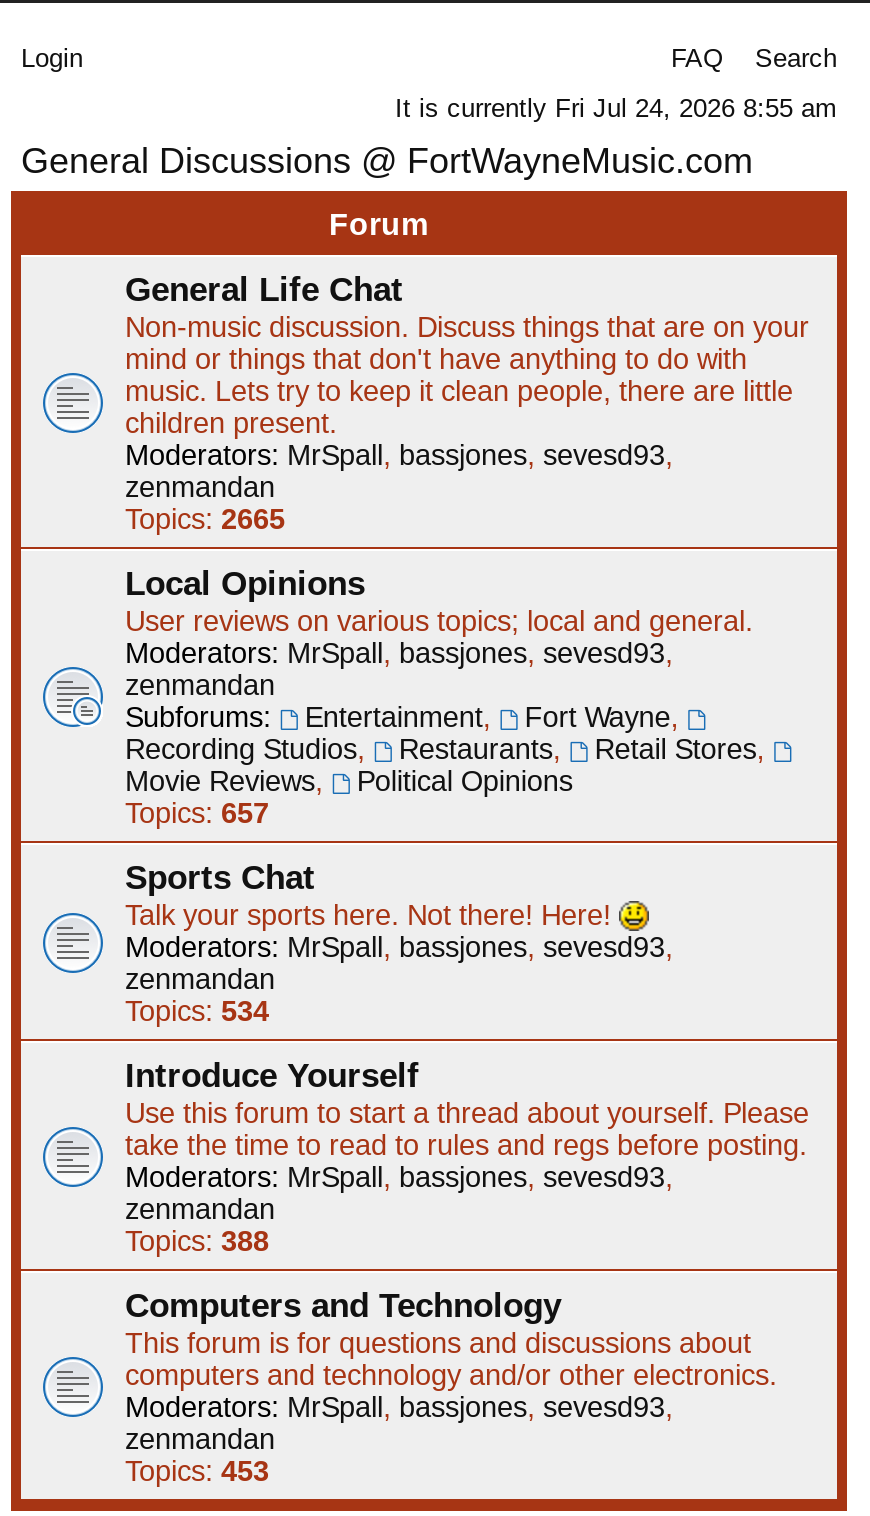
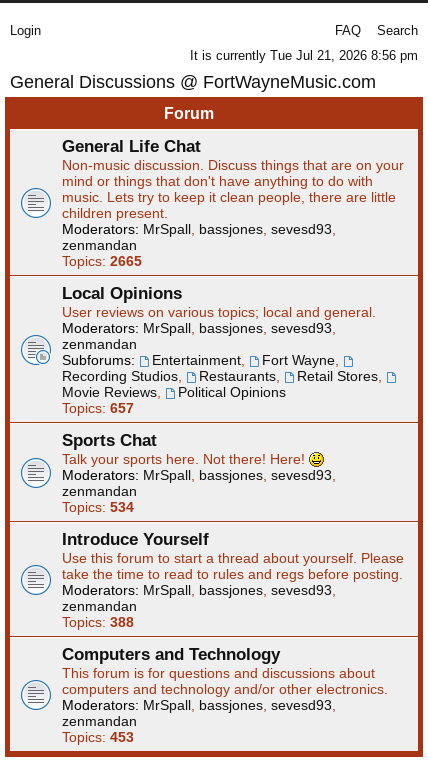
- It is currently Fri Jul 24, 2026 8:55 am
+ It is currently Tue Jul 21, 2026 8:56 pm
